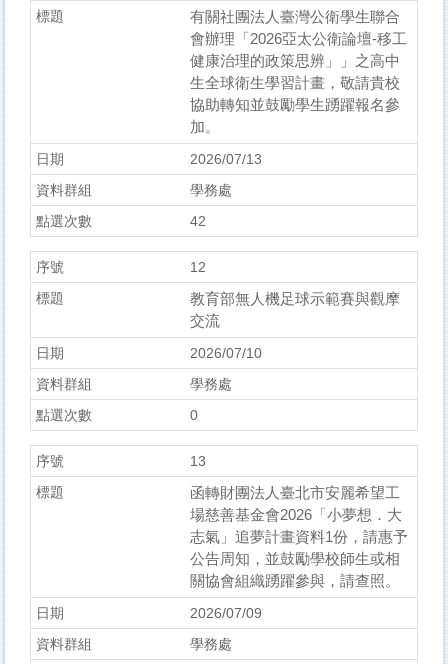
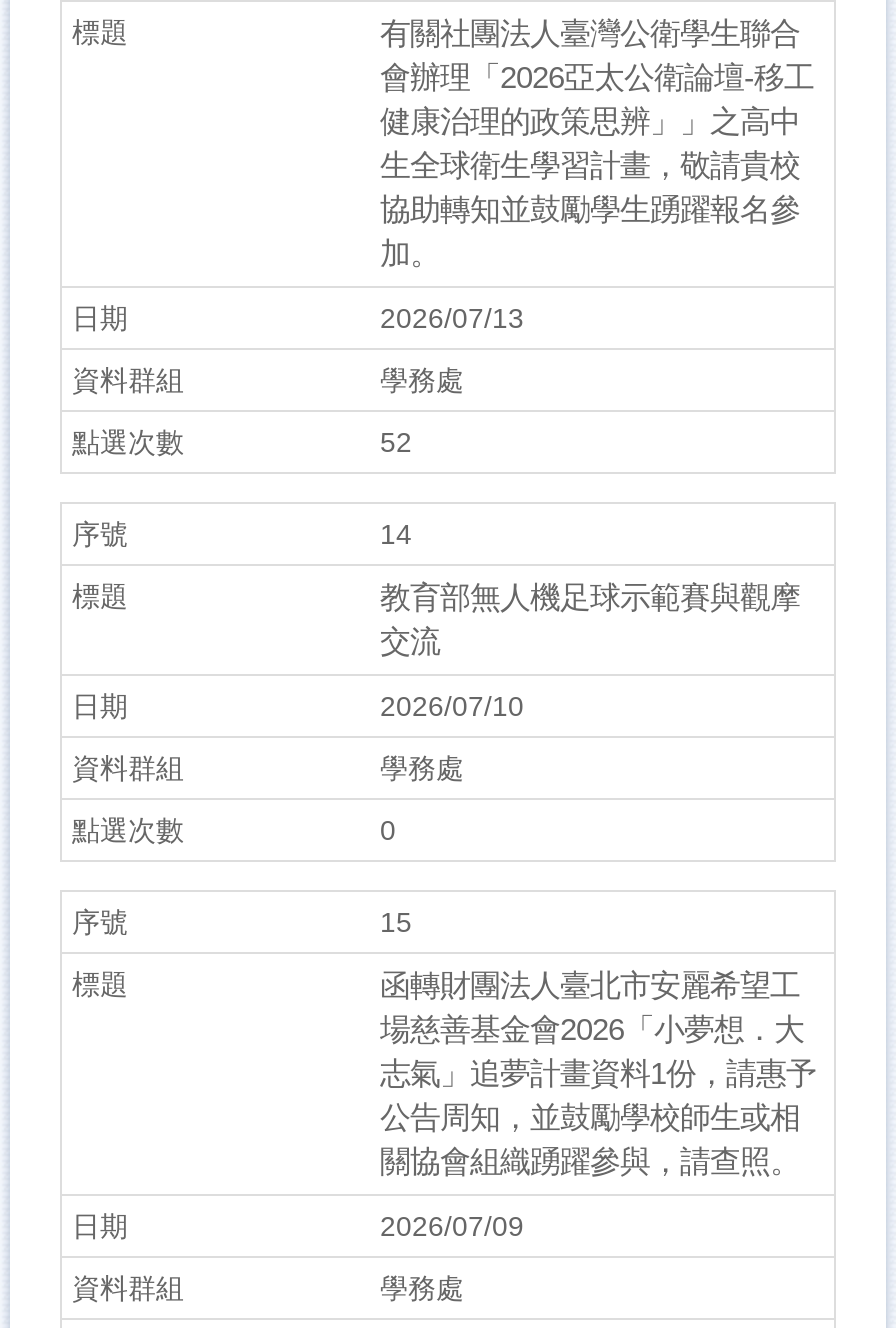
- 42
+ 52

- 12
+ 14

- 13
+ 15
